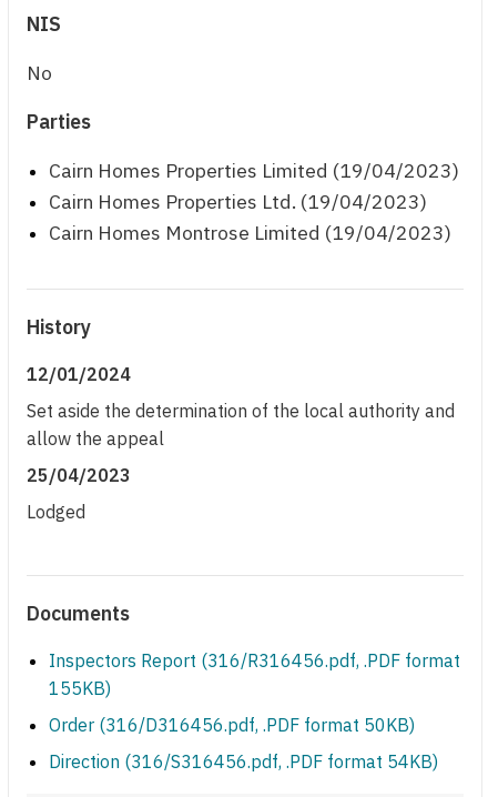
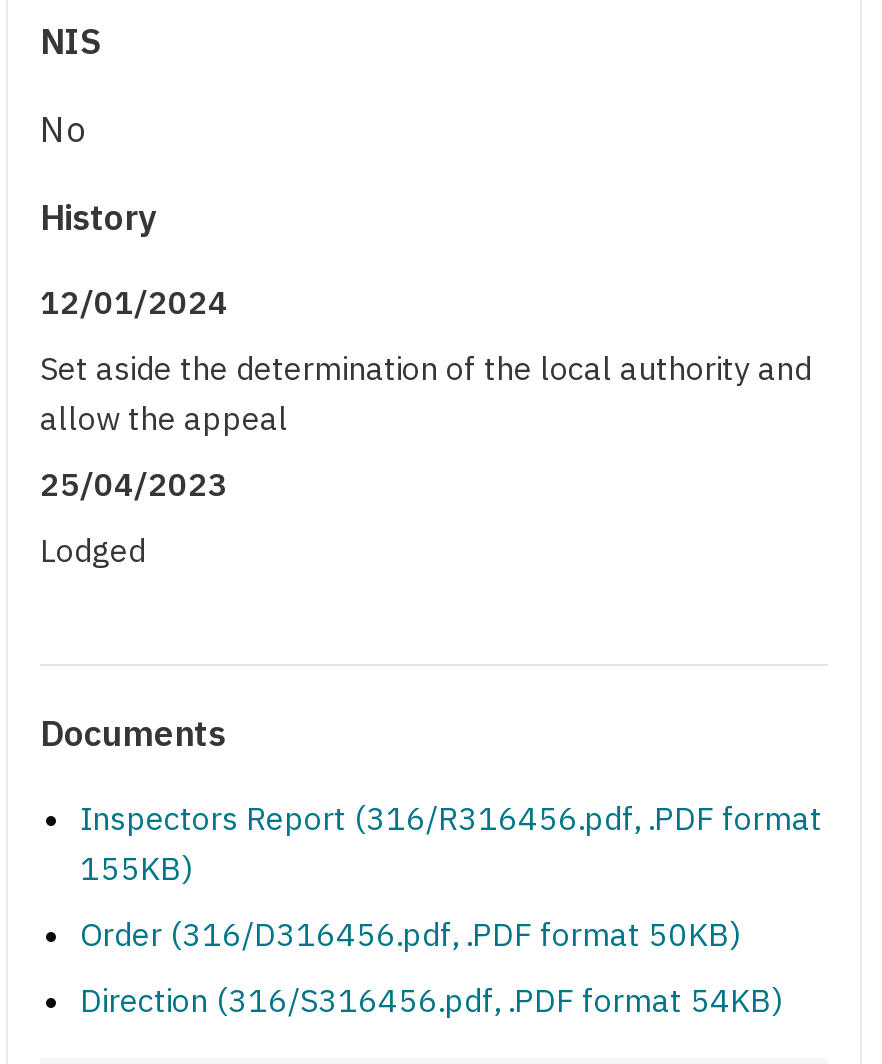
- Parties
- Cairn Homes Properties Limited (19/04/2023)
- Cairn Homes Properties Ltd. (19/04/2023)
- Cairn Homes Montrose Limited (19/04/2023)
